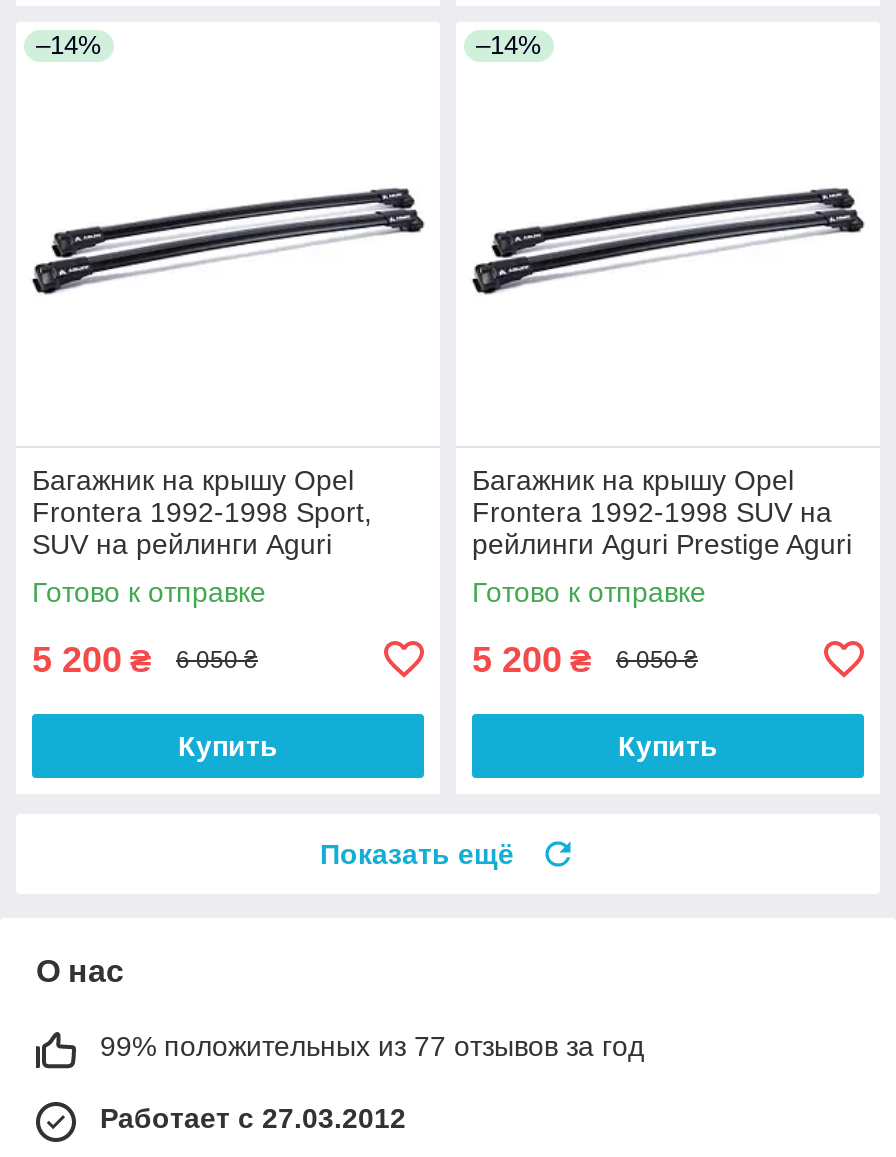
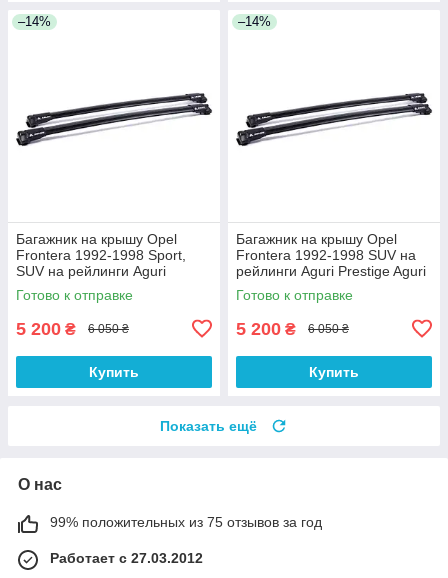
- 99% положительных из 77 отзывов за год
+ 99% положительных из 75 отзывов за год
